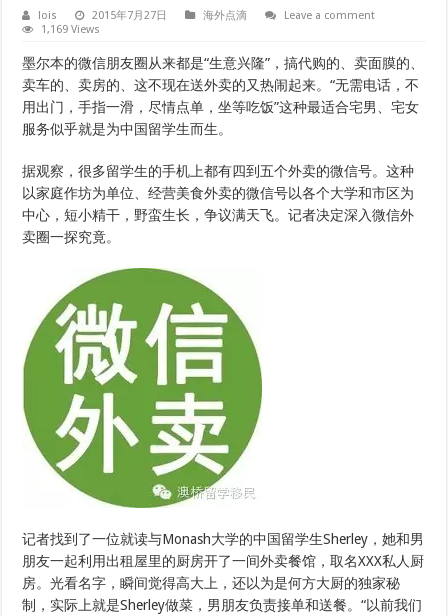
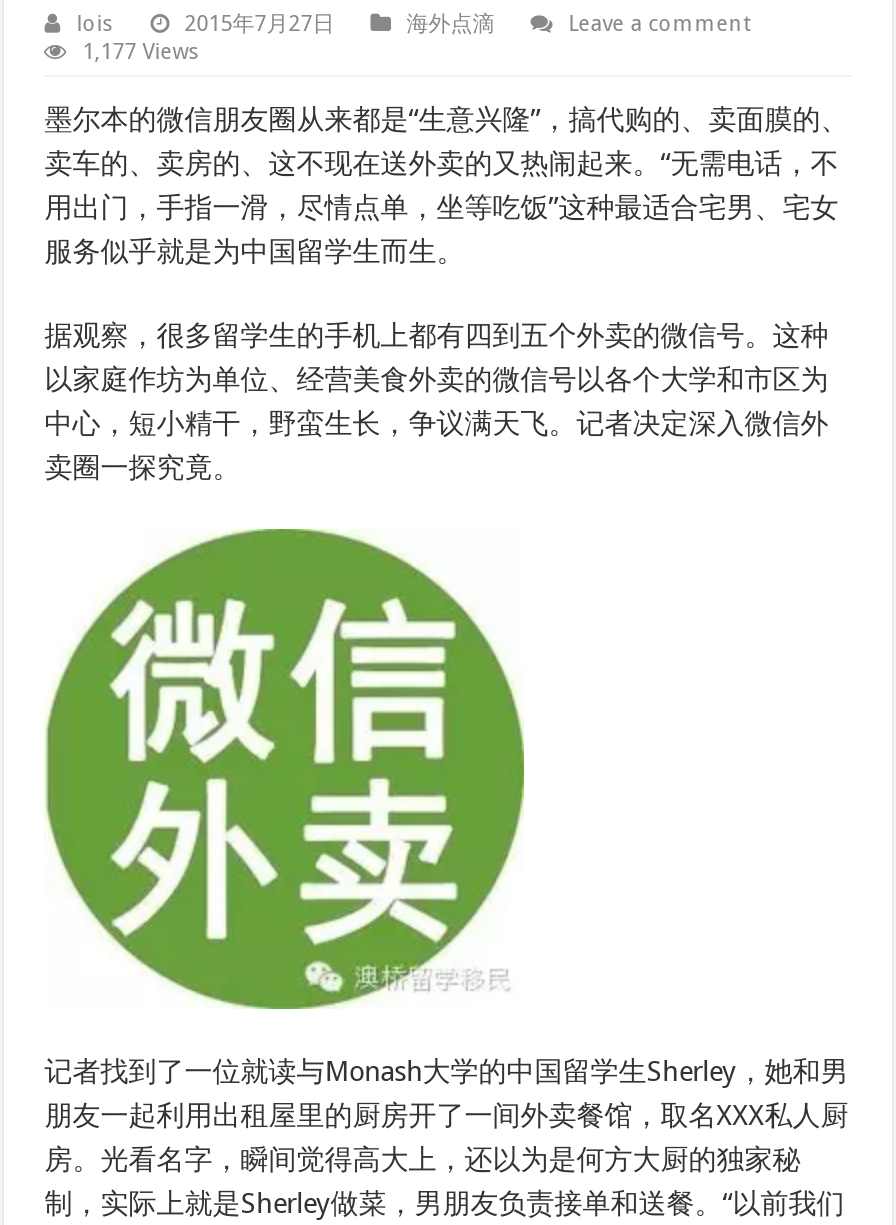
- 1,169 Views
+ 1,177 Views
